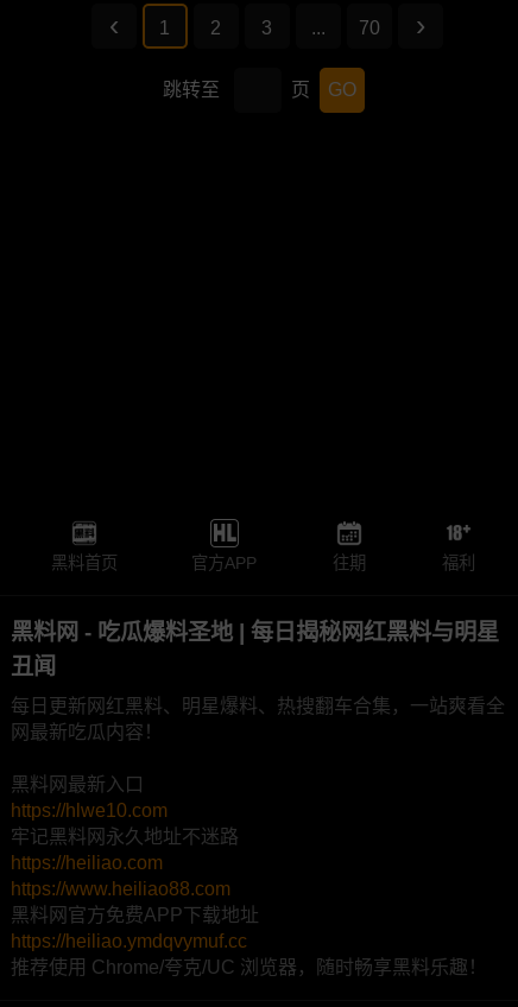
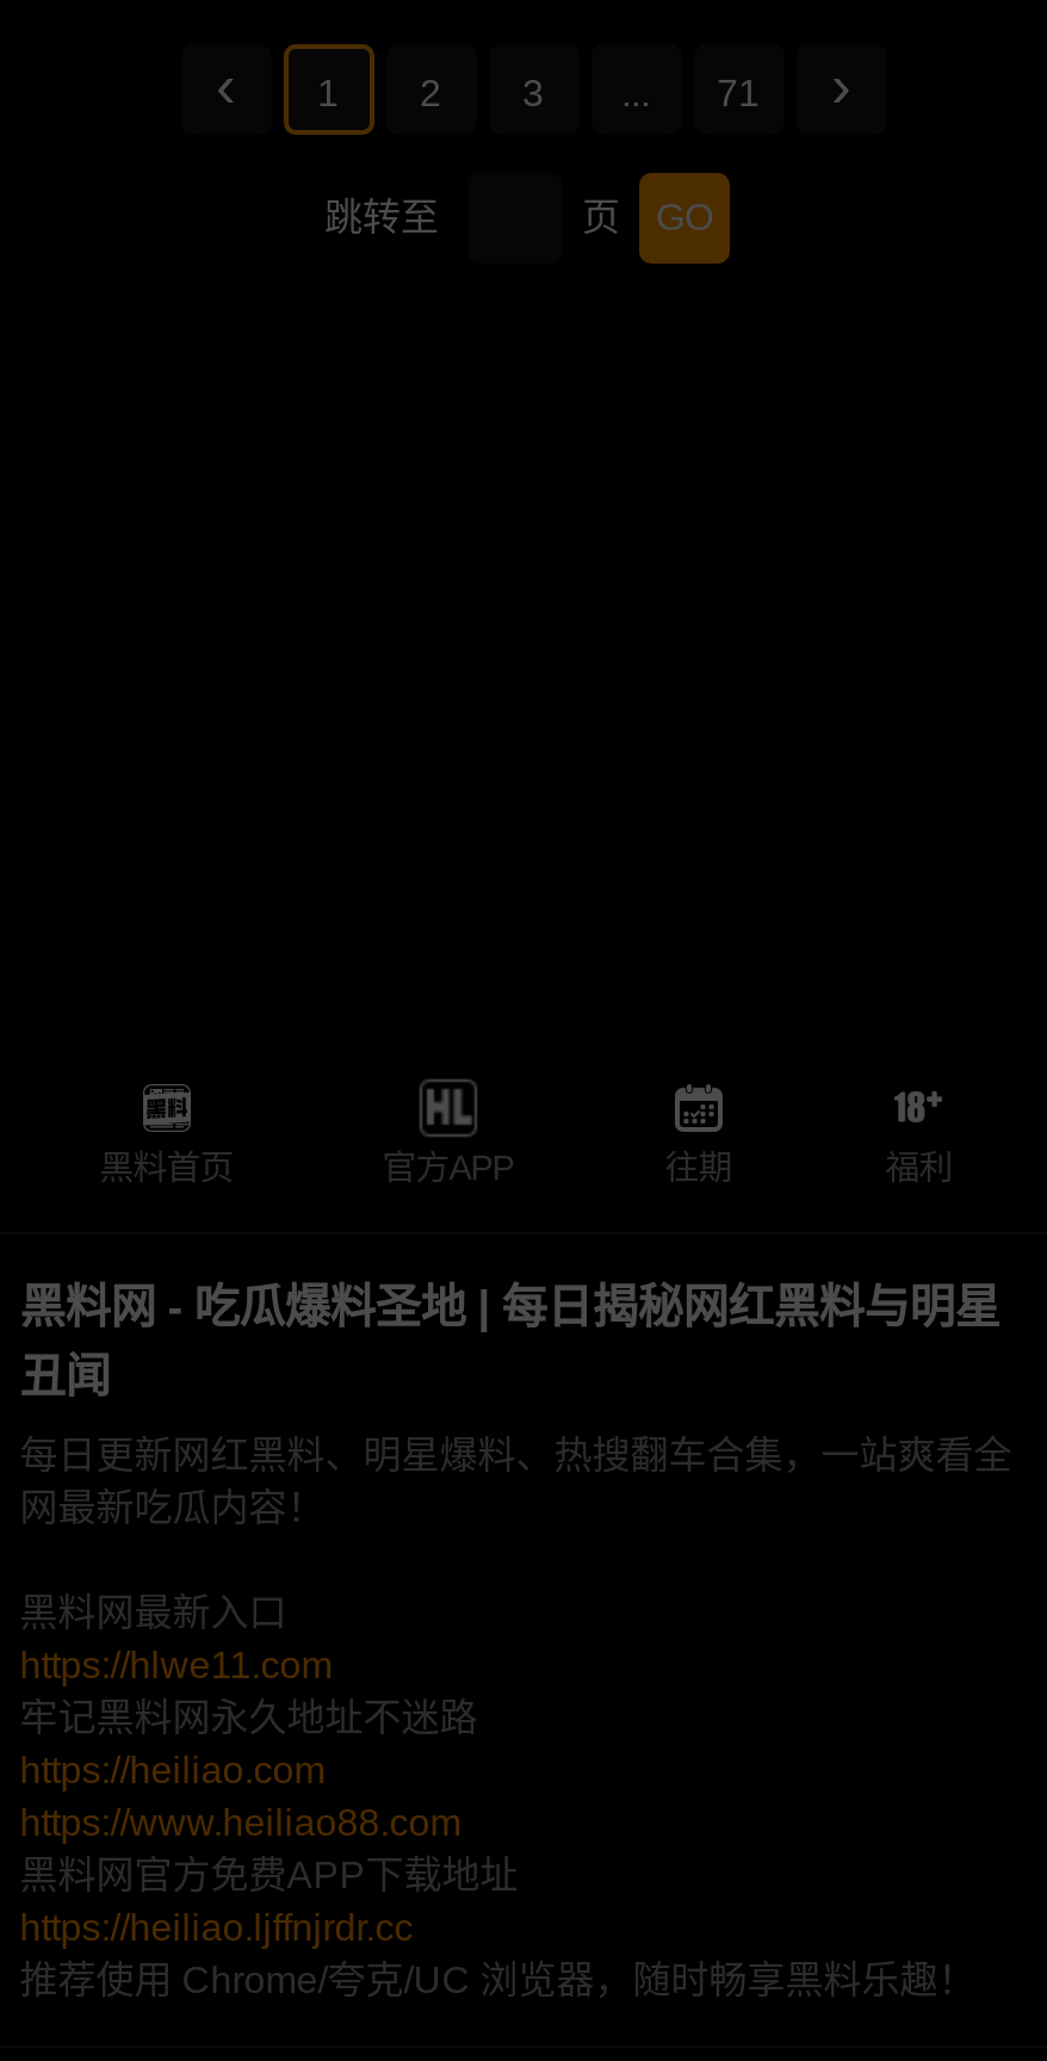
- 70
+ 71

- https://hlwe10.com
+ https://hlwe11.com

- https://heiliao.ymdqvymuf.cc
+ https://heiliao.ljffnjrdr.cc
